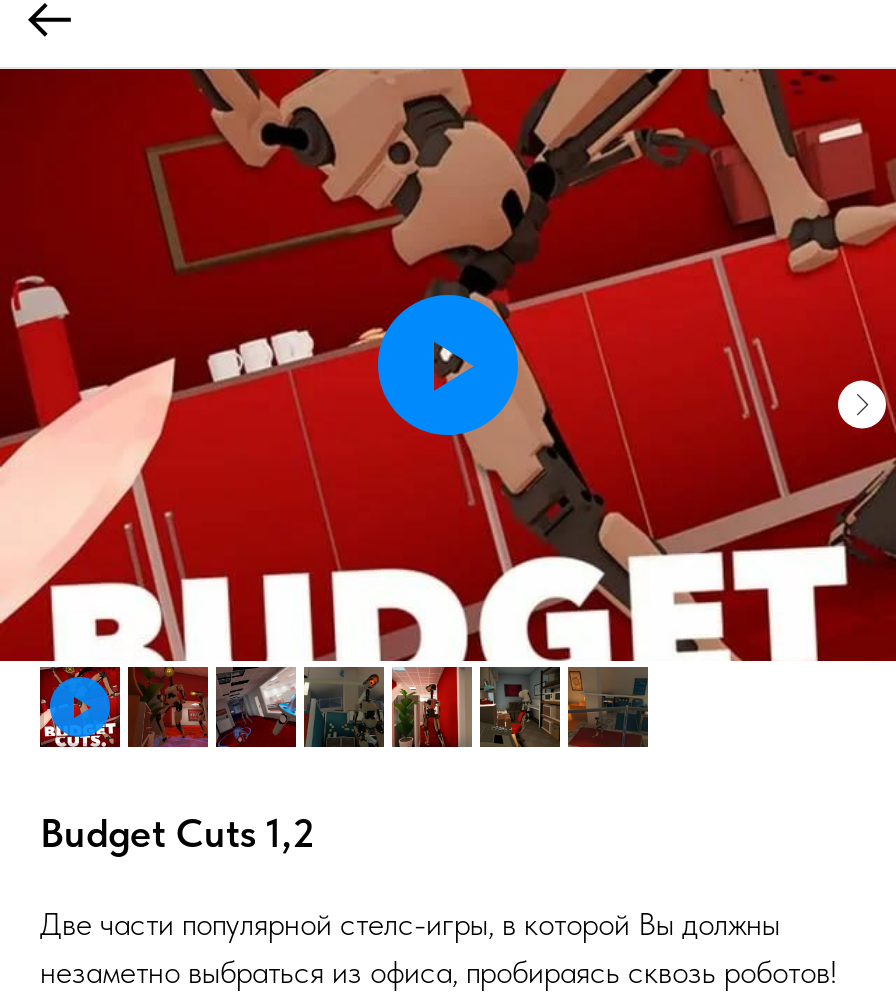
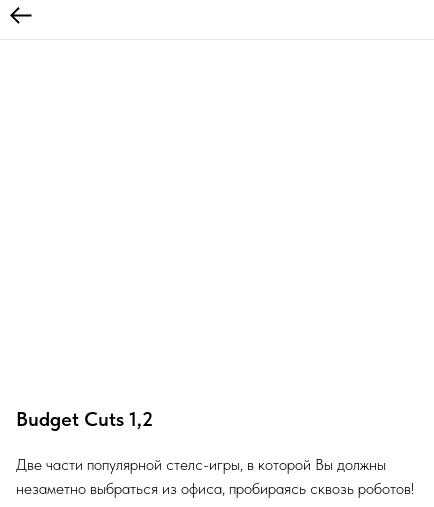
- [image]
